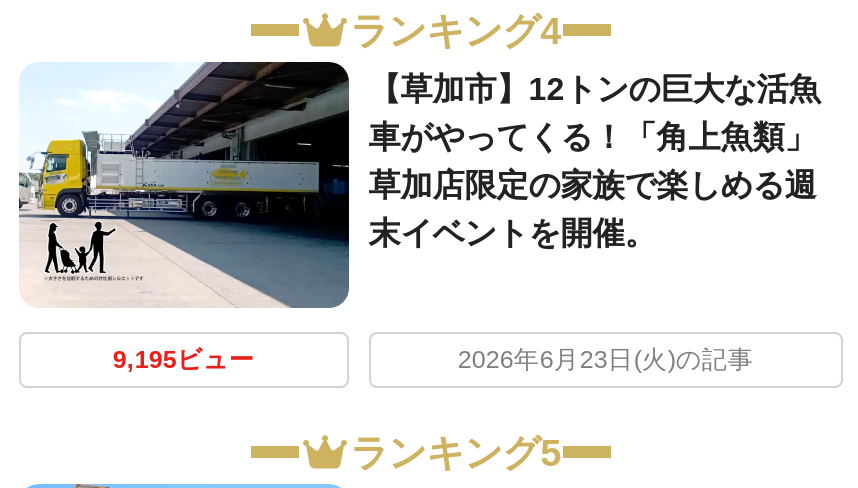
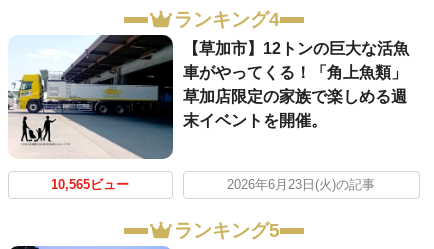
- 9,195ビュー
+ 10,565ビュー
